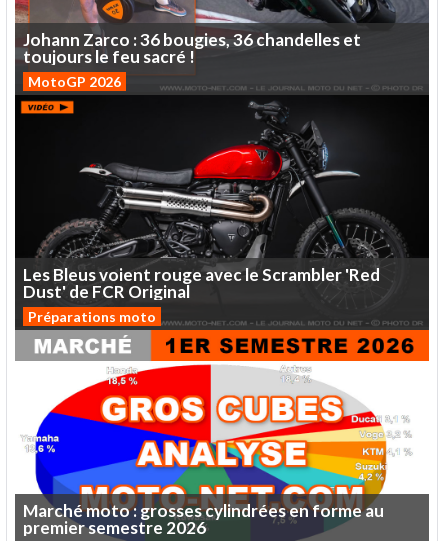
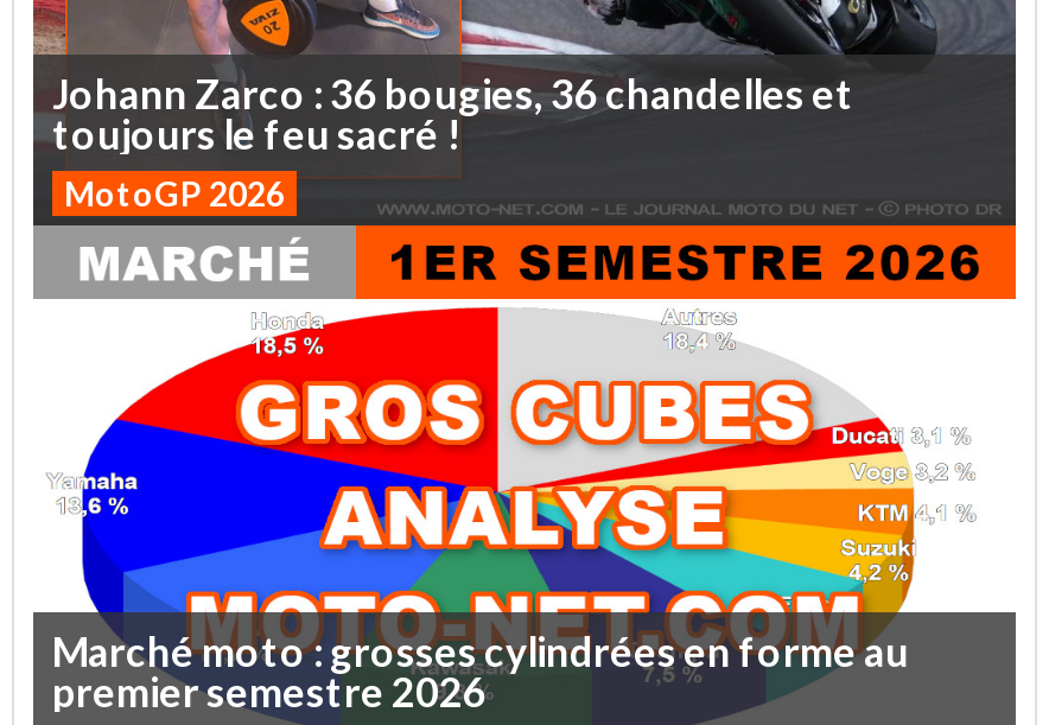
- [image]
- Les Bleus voient rouge avec le Scrambler 'Red
- Dust' de FCR Original
- Préparations moto
